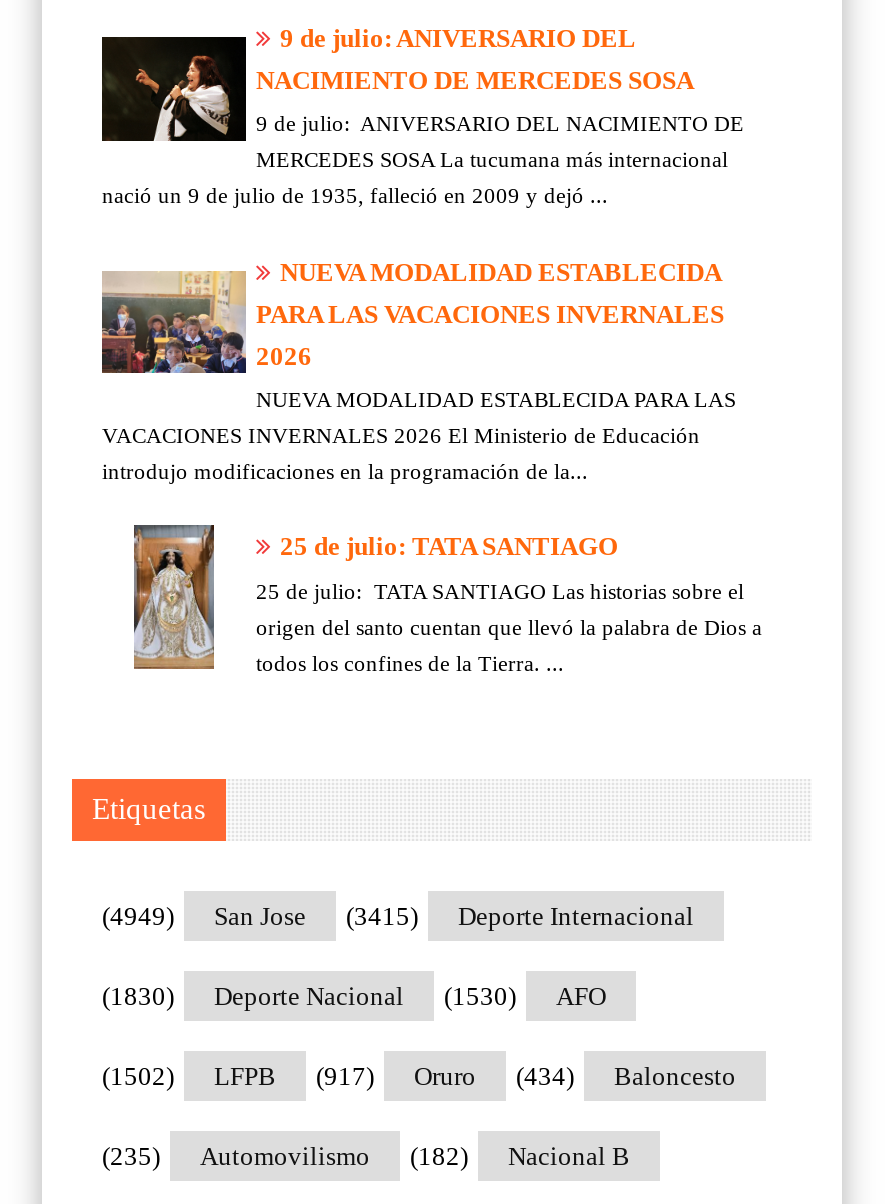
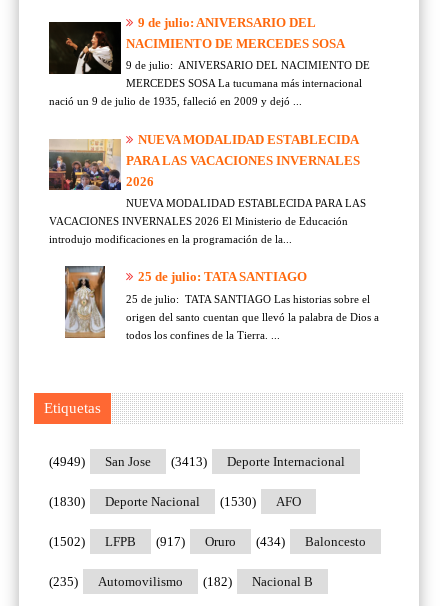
- (4949) San Jose (3415) Deporte Internacional
+ (4949) San Jose (3413) Deporte Internacional
